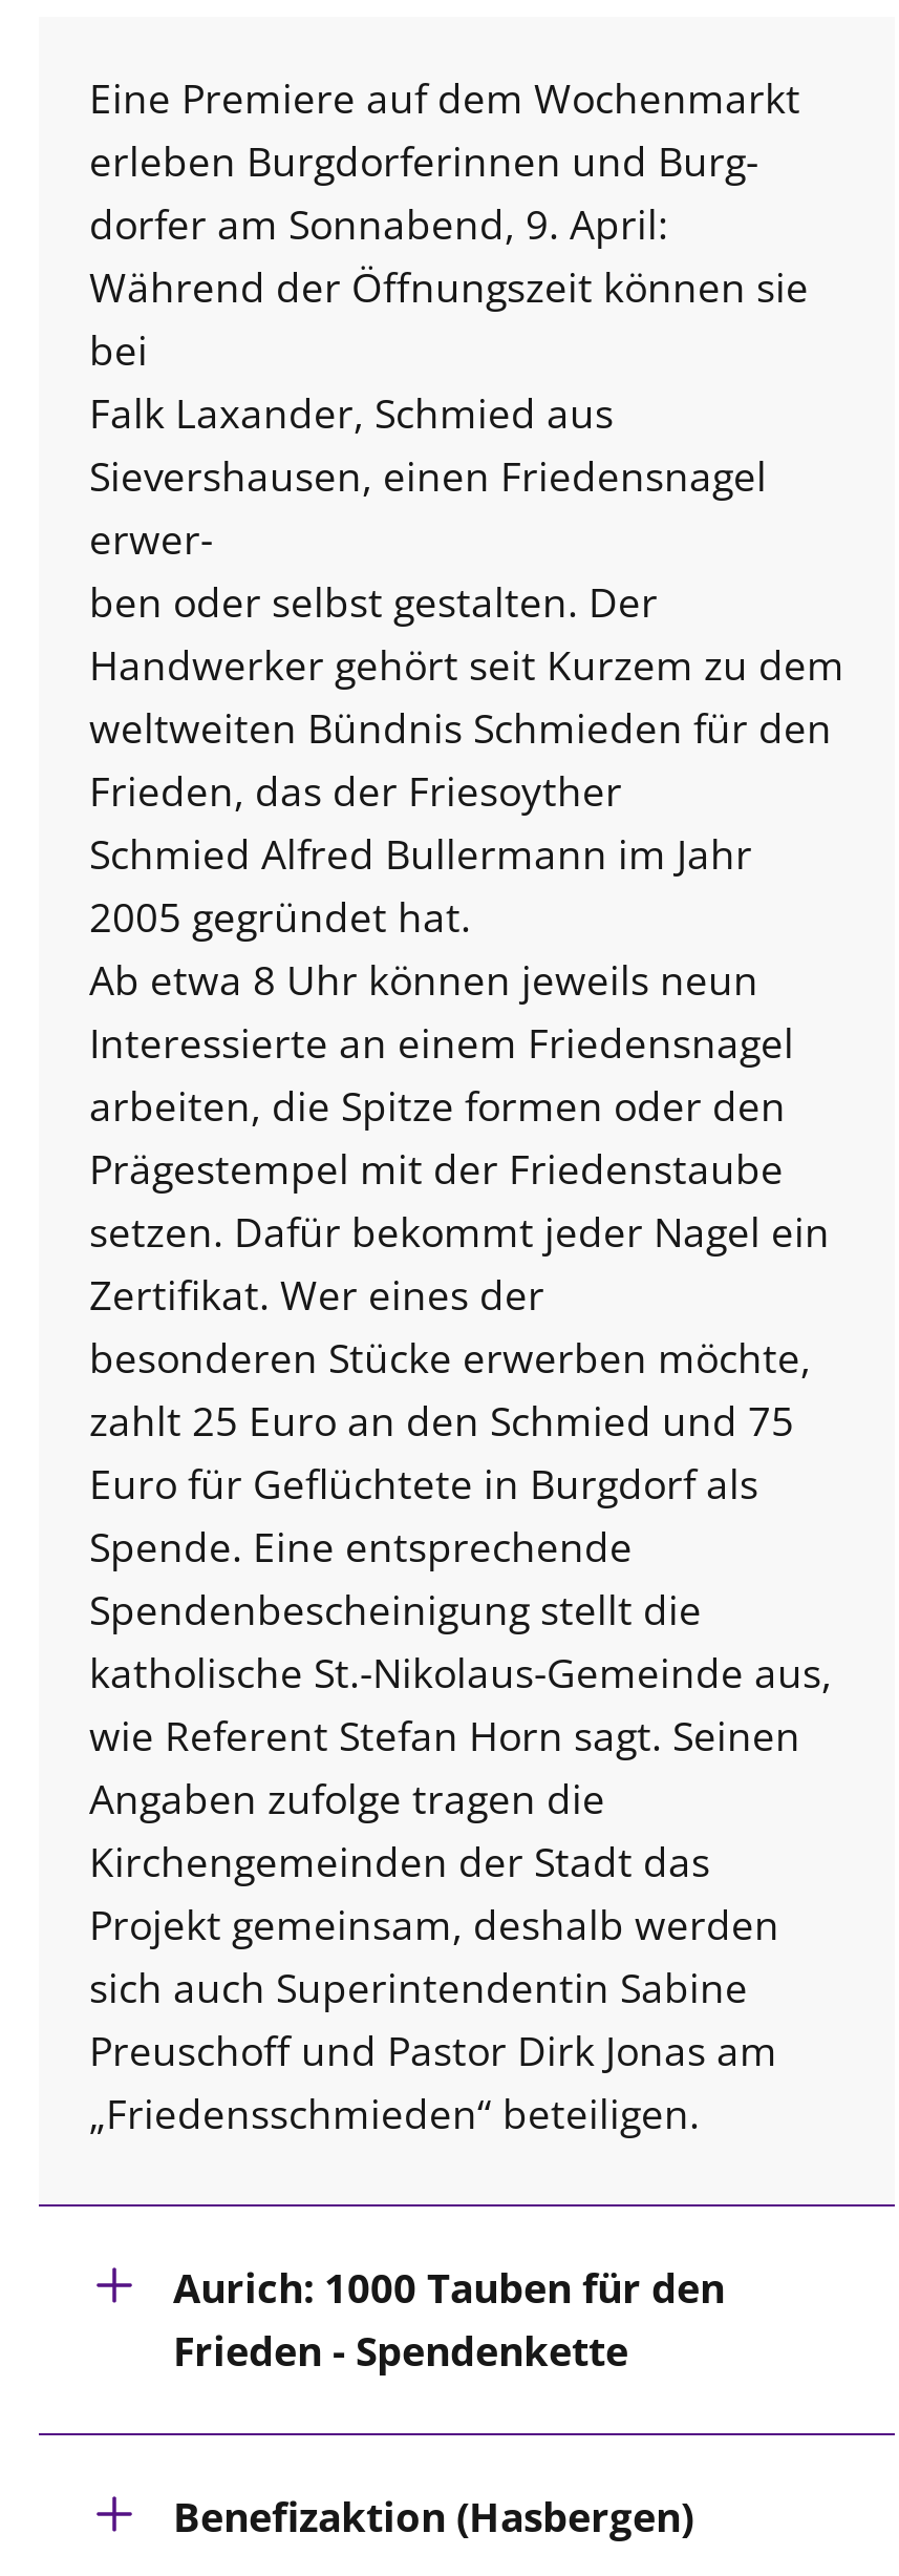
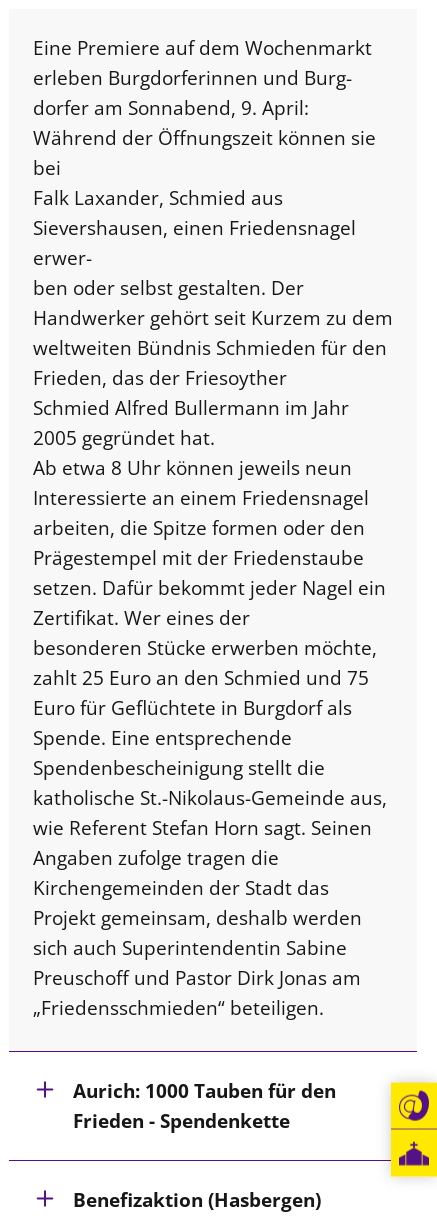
+ [image]
